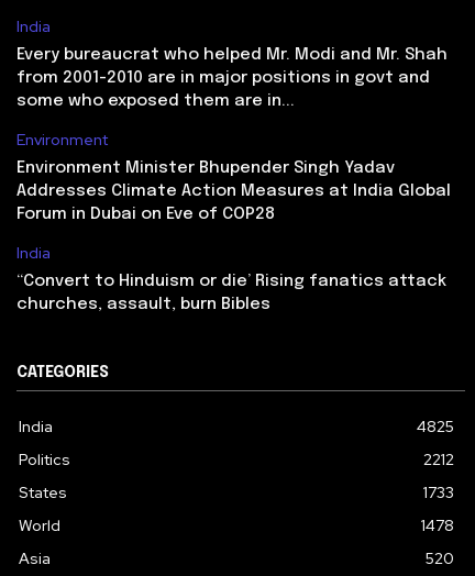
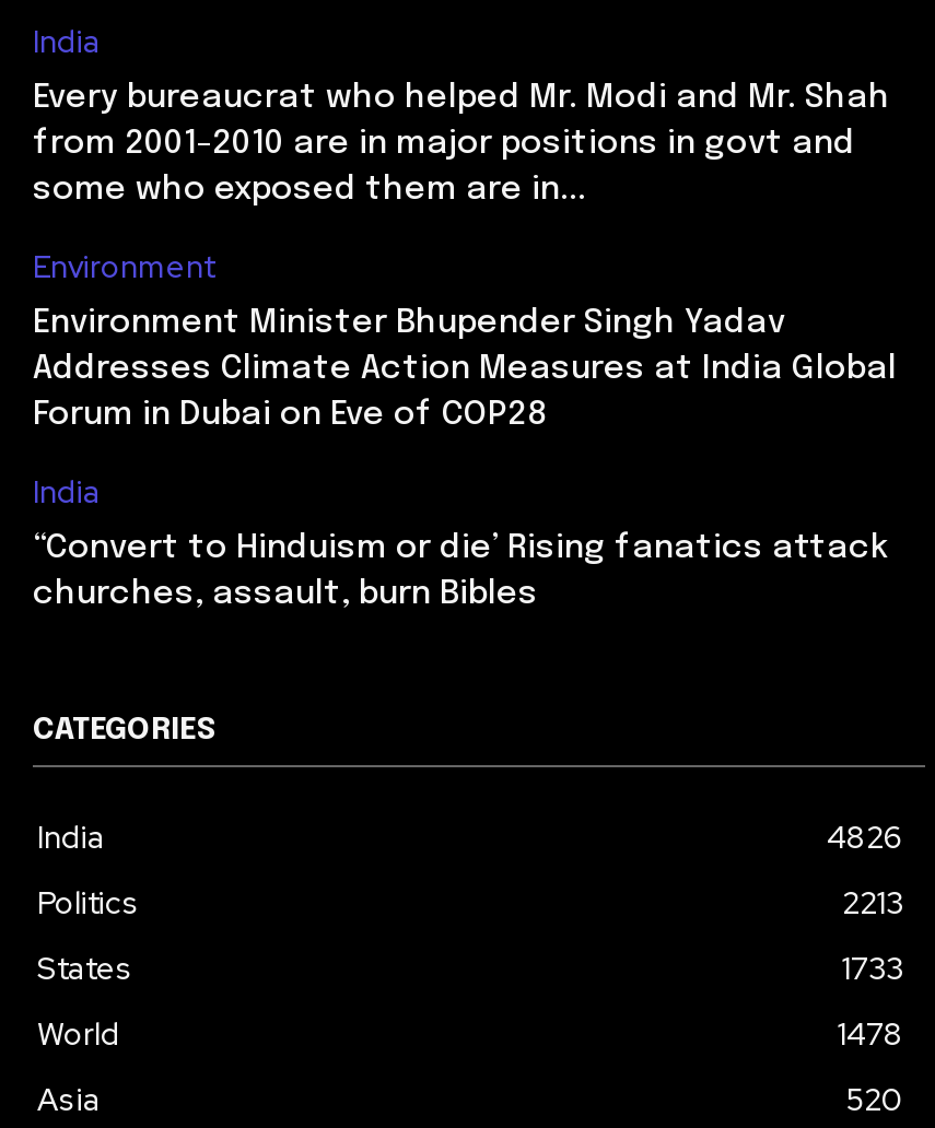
- 4825
+ 4826

- 2212
+ 2213
